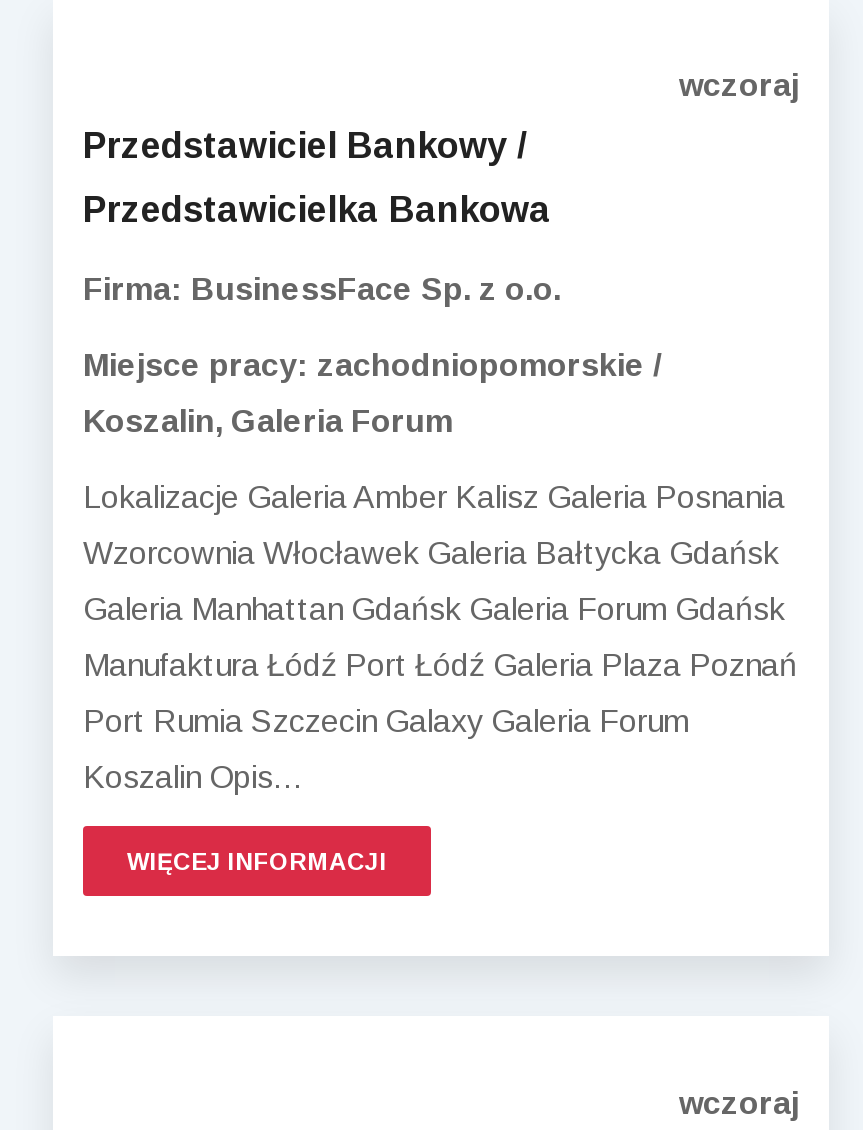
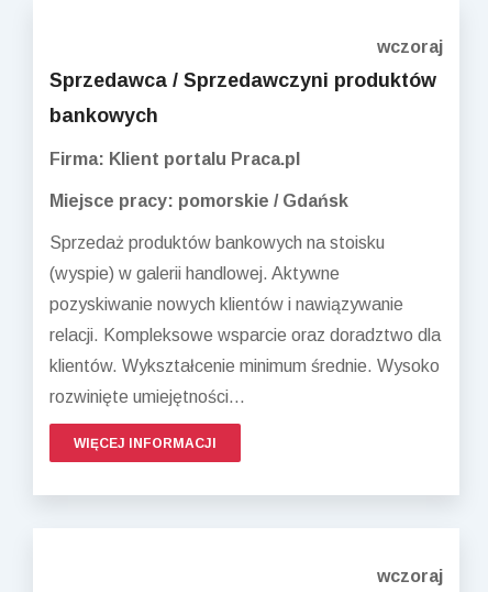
- Przedstawiciel Bankowy /
- Przedstawicielka Bankowa
- Firma: BusinessFace Sp. z o.o.
- Miejsce pracy: zachodniopomorskie /
- Koszalin, Galeria Forum
- Lokalizacje Galeria Amber Kalisz Galeria Posnania
- Wzorcownia Włocławek Galeria Bałtycka Gdańsk
- Galeria Manhattan Gdańsk Galeria Forum Gdańsk
- Manufaktura Łódź Port Łódź Galeria Plaza Poznań
- Port Rumia Szczecin Galaxy Galeria Forum
- Koszalin Opis...
+ Sprzedawca / Sprzedawczyni produktów
+ bankowych
+ Firma: Klient portalu Praca.pl
+ Miejsce pracy: pomorskie / Gdańsk
+ Sprzedaż produktów bankowych na stoisku
+ (wyspie) w galerii handlowej. Aktywne
+ pozyskiwanie nowych klientów i nawiązywanie
+ relacji. Kompleksowe wsparcie oraz doradztwo dla
+ klientów. Wykształcenie minimum średnie. Wysoko
+ rozwinięte umiejętności...
